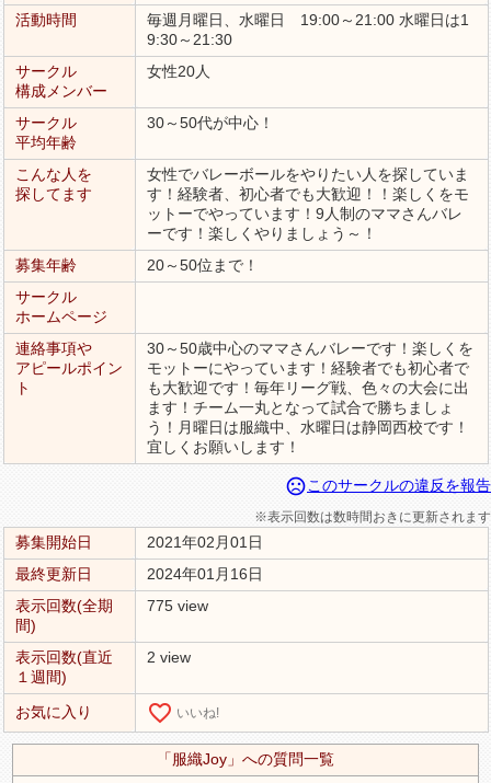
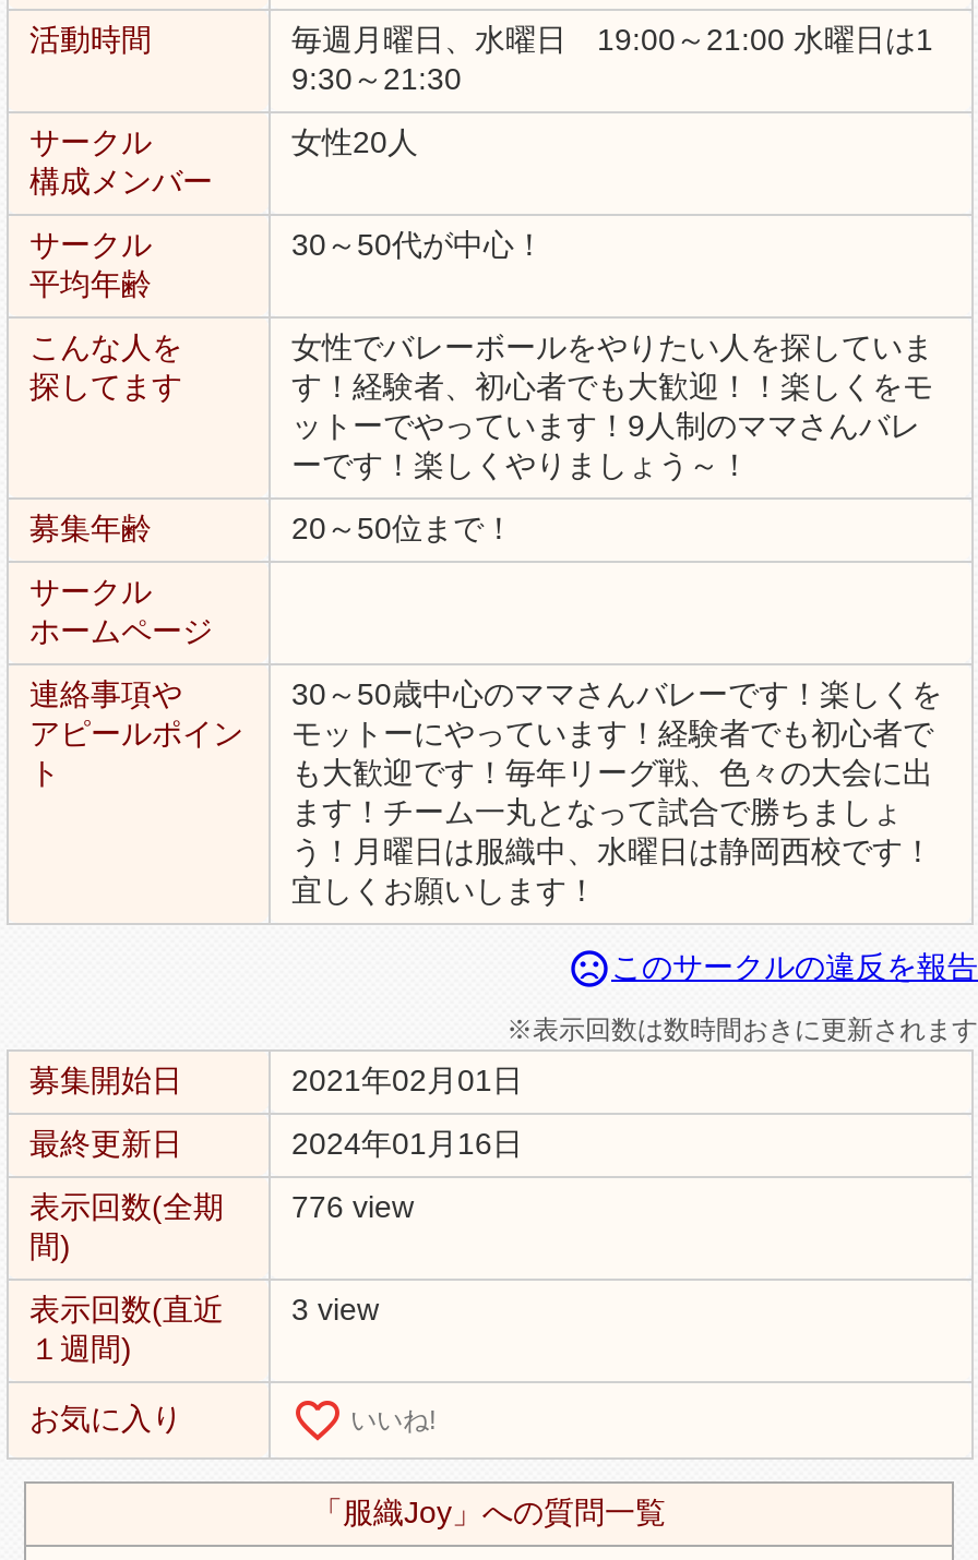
- 表示回数(全期 775 view
+ 表示回数(全期 776 view

- 表示回数(直近 2 view
+ 表示回数(直近 3 view
